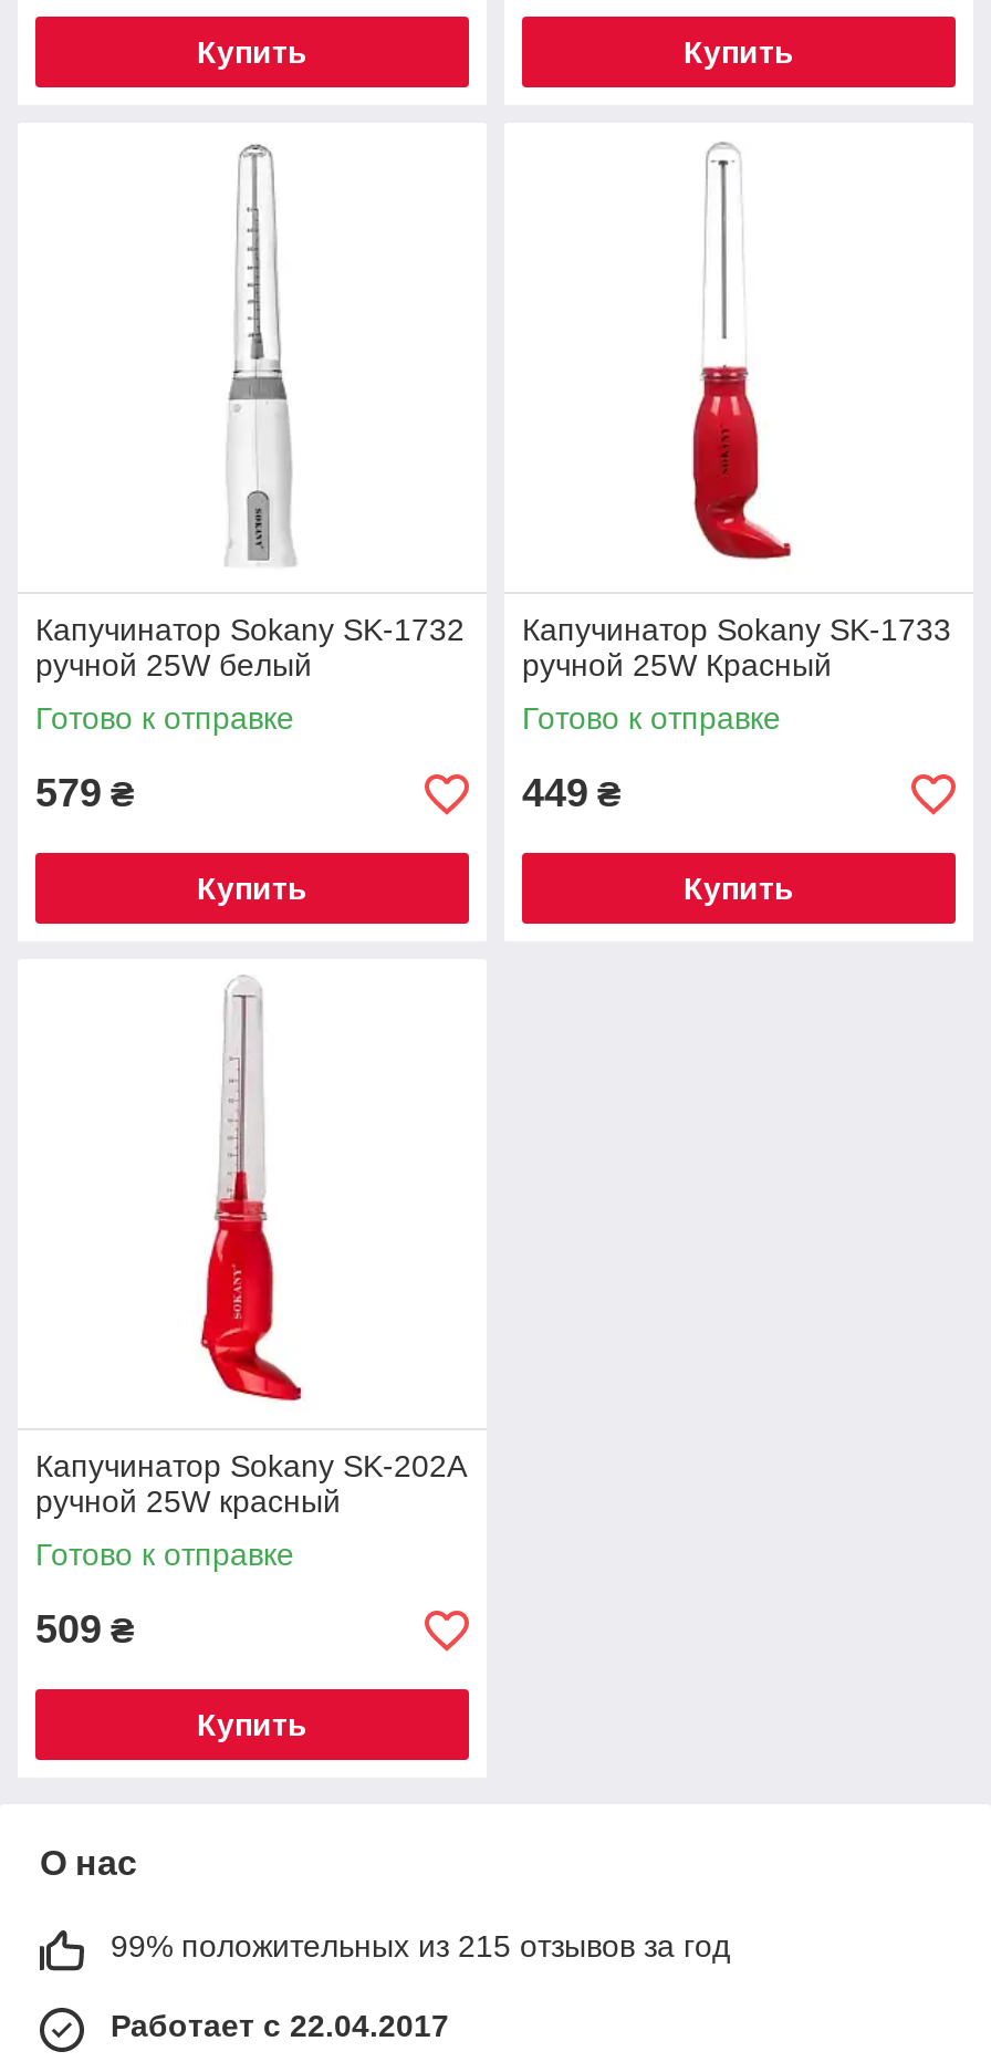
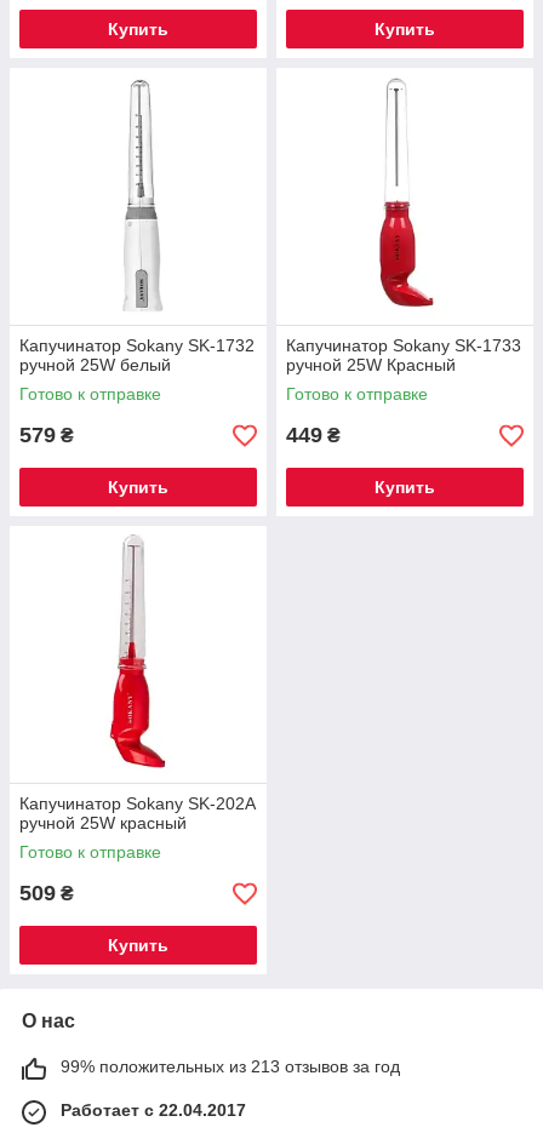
- 99% положительных из 215 отзывов за год
+ 99% положительных из 213 отзывов за год
